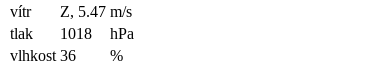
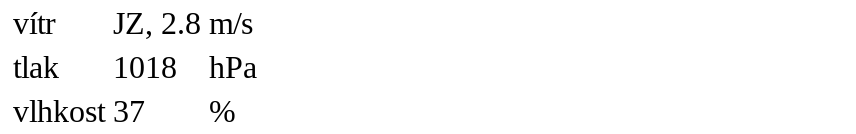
- vítr Z, 5.47 m/s
+ vítr JZ, 2.8 m/s

- vlhkost 36
+ vlhkost 37
